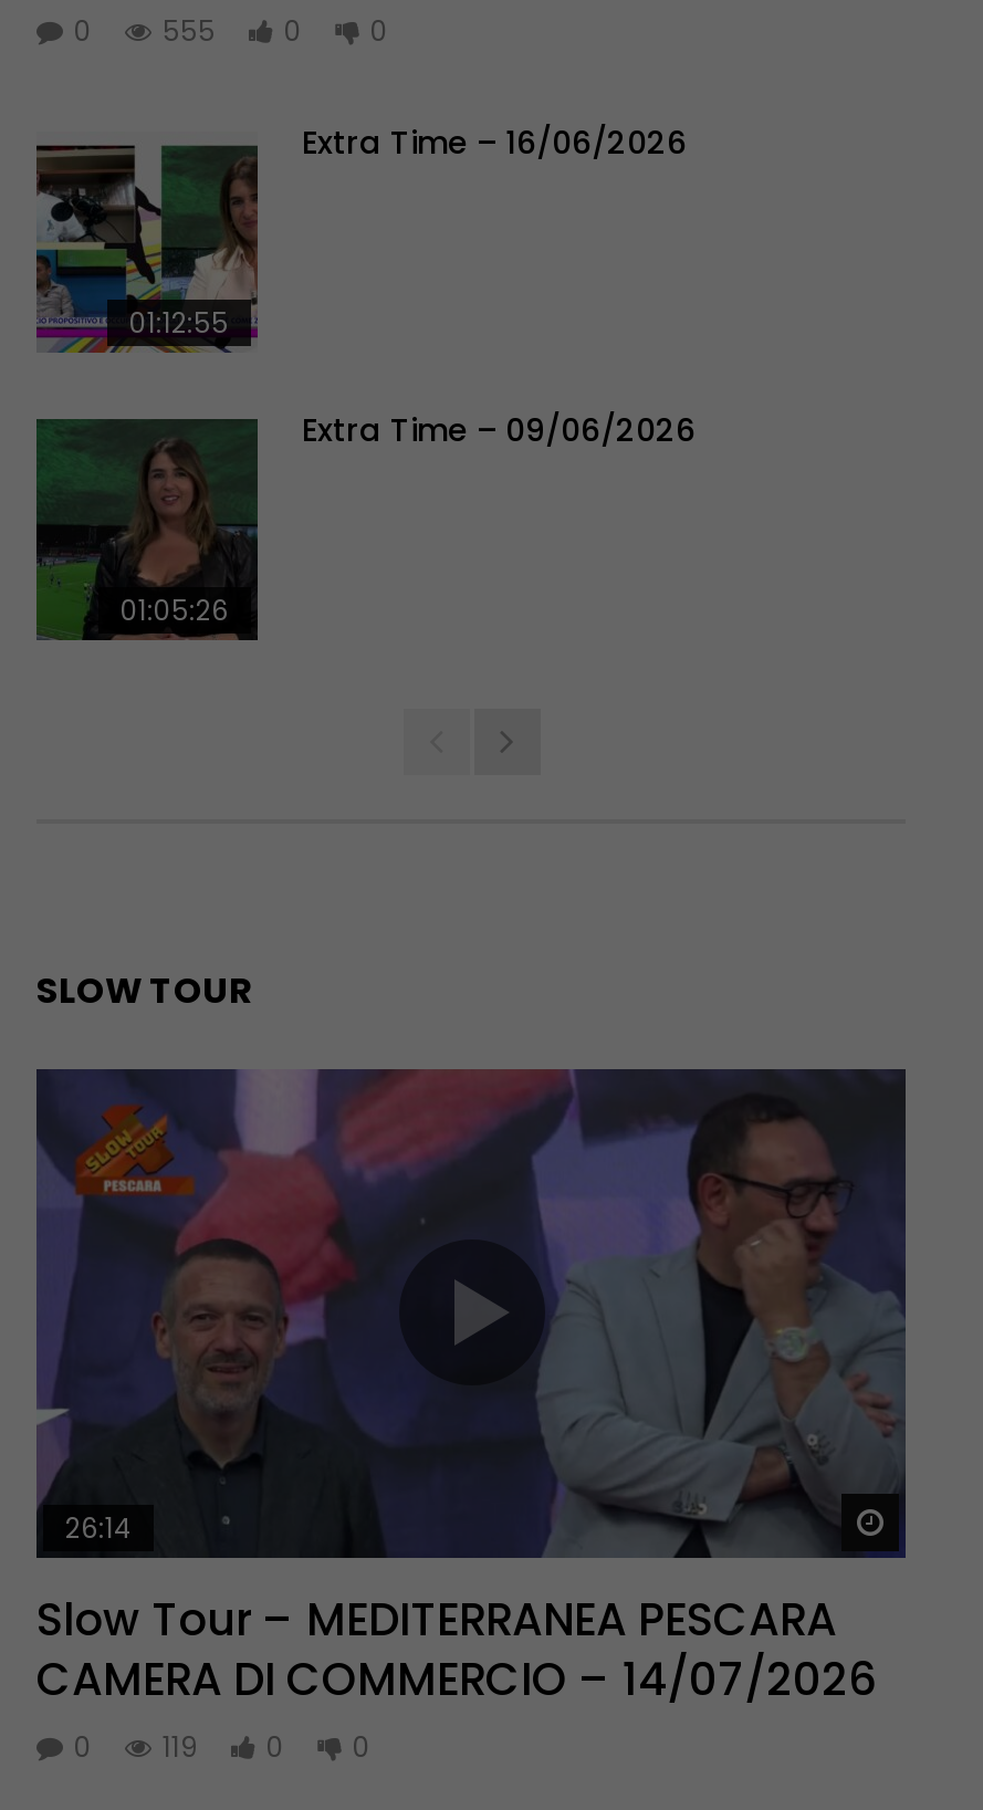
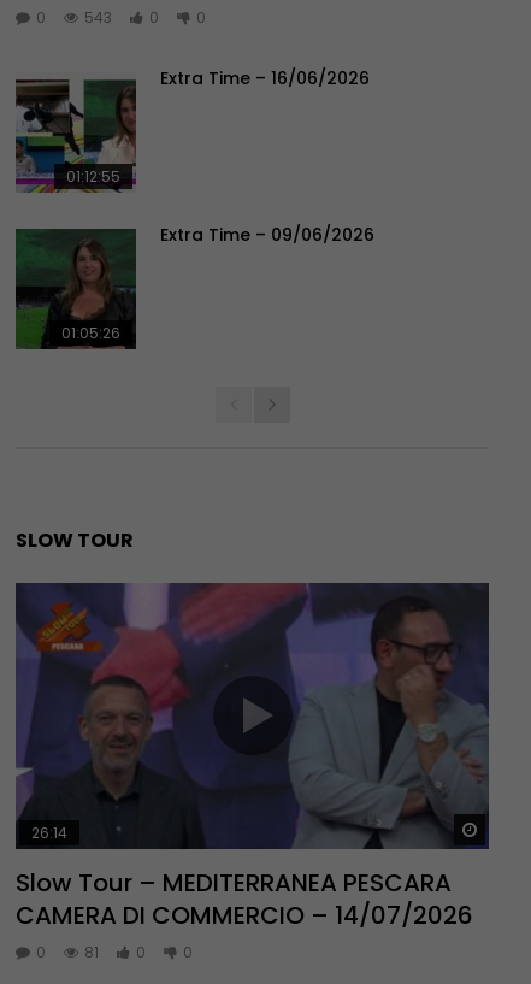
- 0 555 0 0
+ 0 543 0 0

- 0 119 0 0
+ 0 81 0 0
